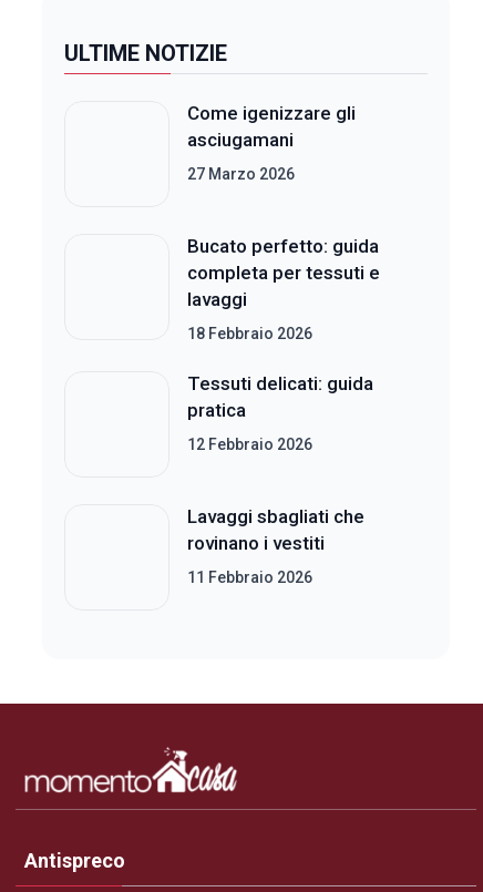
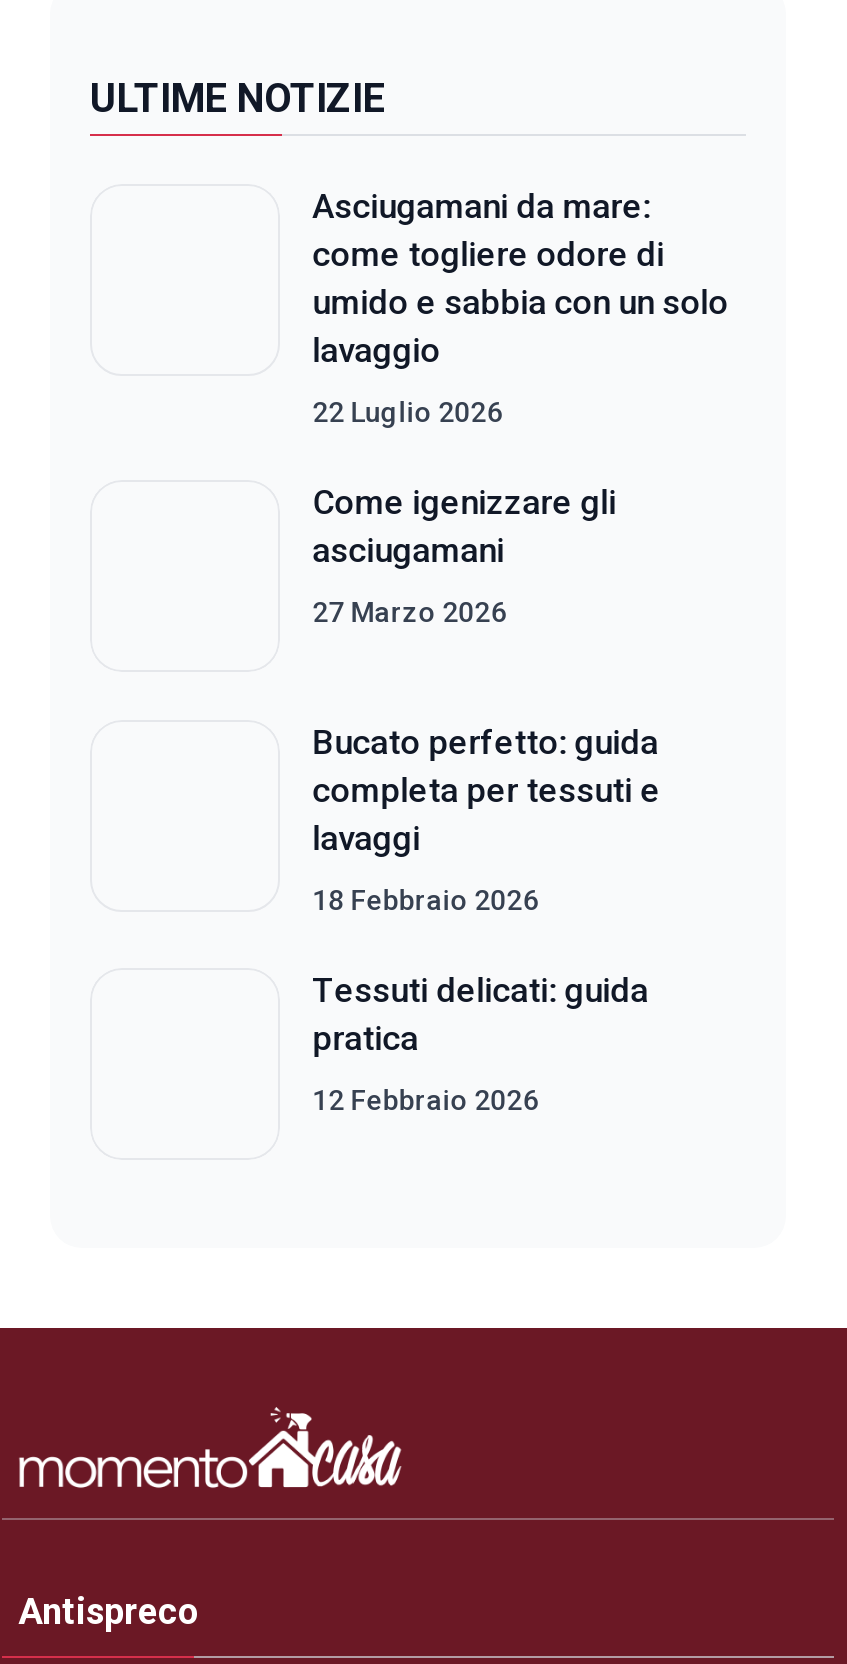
+ Asciugamani da mare:
+ come togliere odore di
+ umido e sabbia con un solo
+ lavaggio
+ 22 Luglio 2026

moved down: Come igenizzare gli | asciugamani | 27 Marzo 2026 | ... | pratica | 12 Febbraio 2026

- Lavaggi sbagliati che
- rovinano i vestiti
- 11 Febbraio 2026
